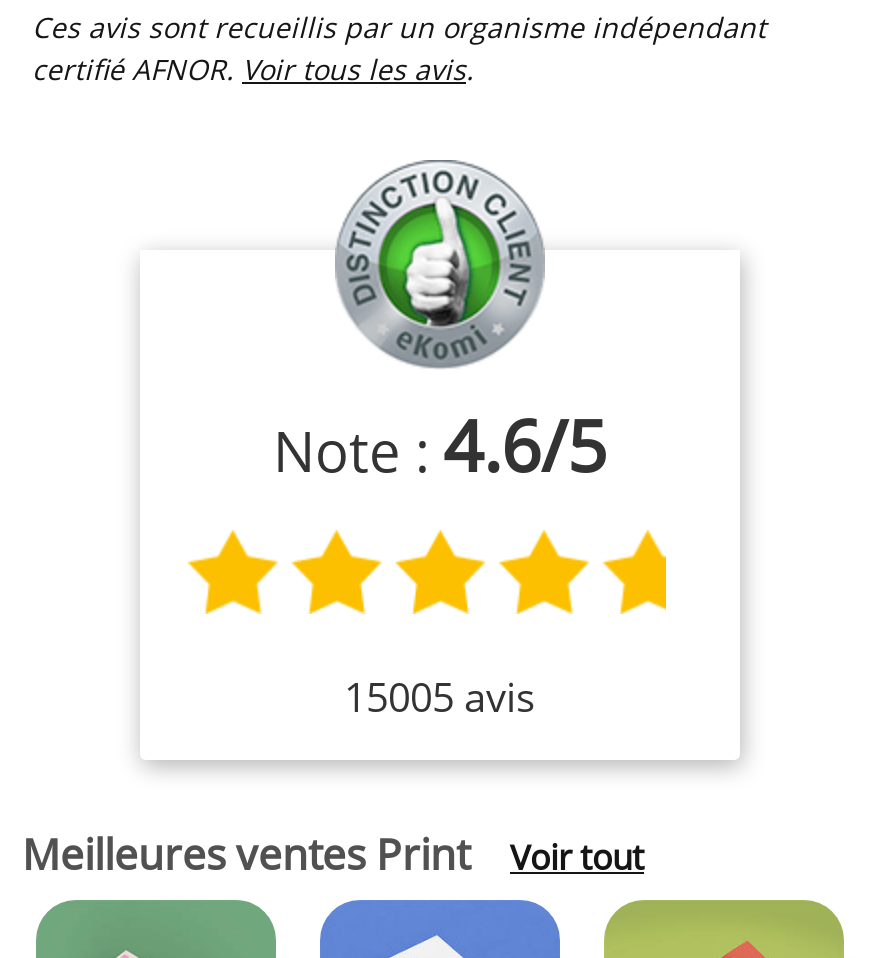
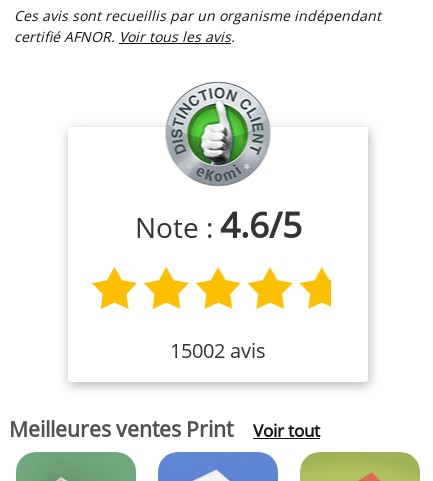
- 15005 avis
+ 15002 avis
